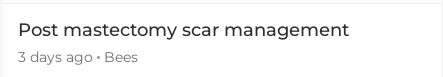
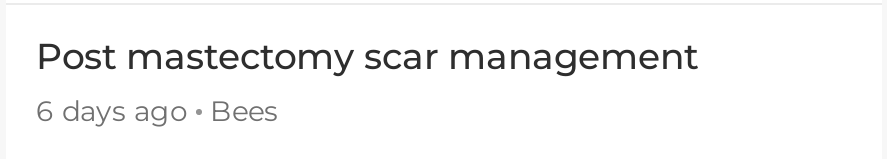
- 3 days ago Bees
+ 6 days ago Bees
